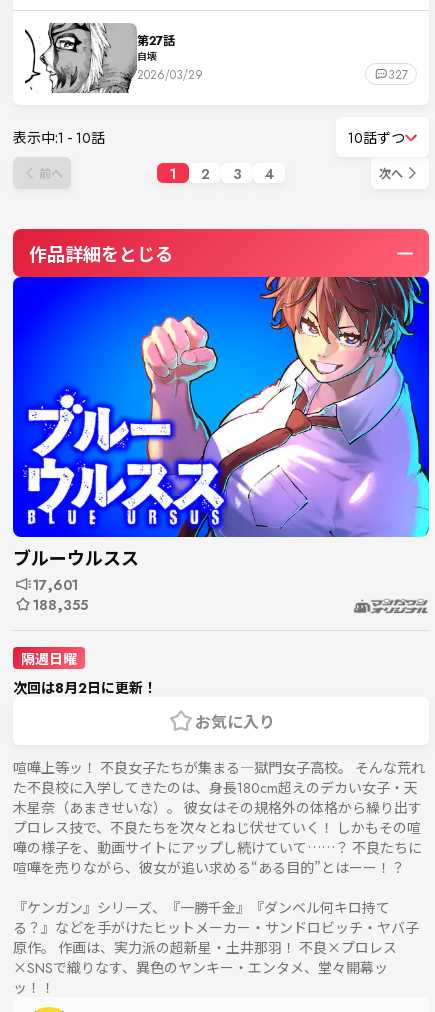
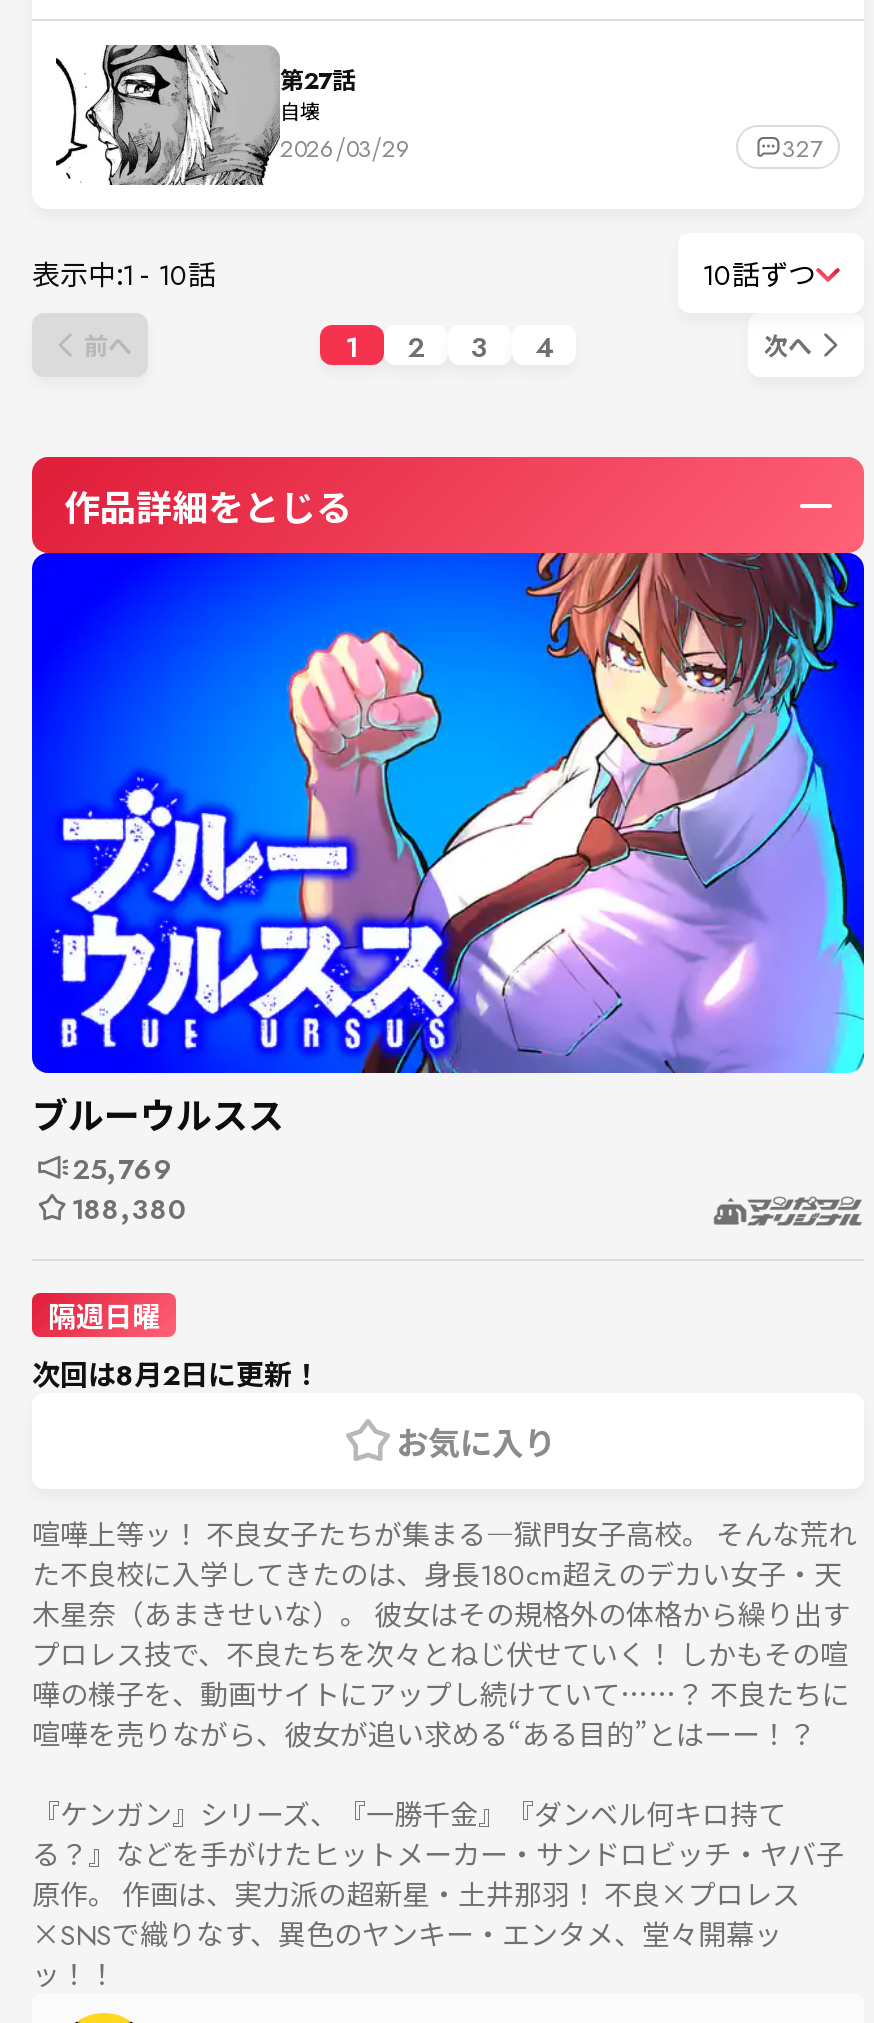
- 17,601
+ 25,769

- 188,355
+ 188,380
